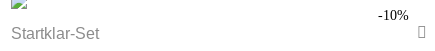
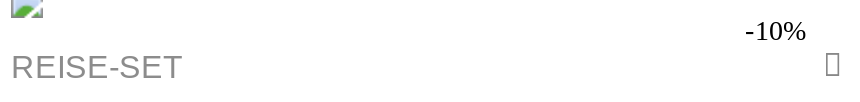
- Startklar-Set
+ REISE-SET
